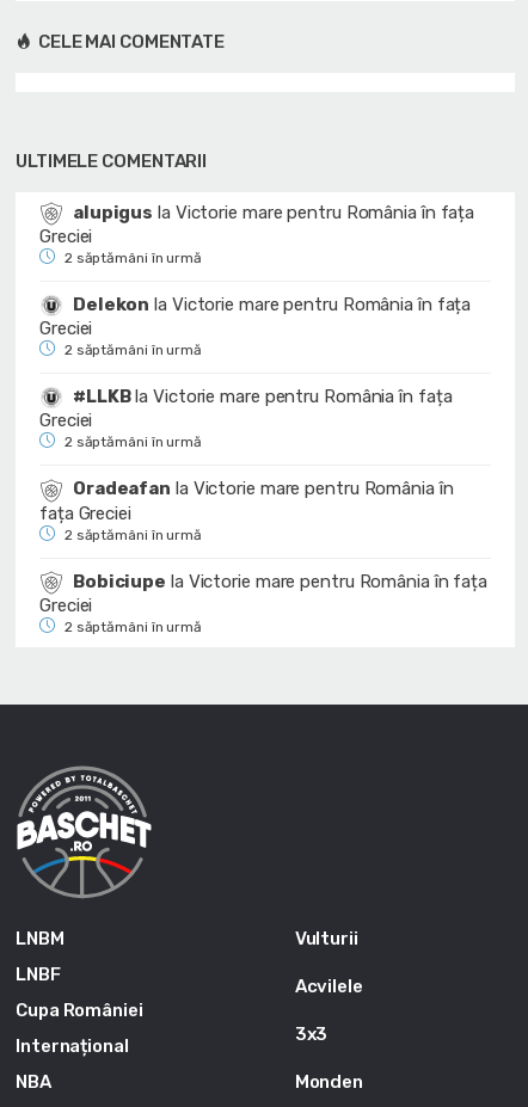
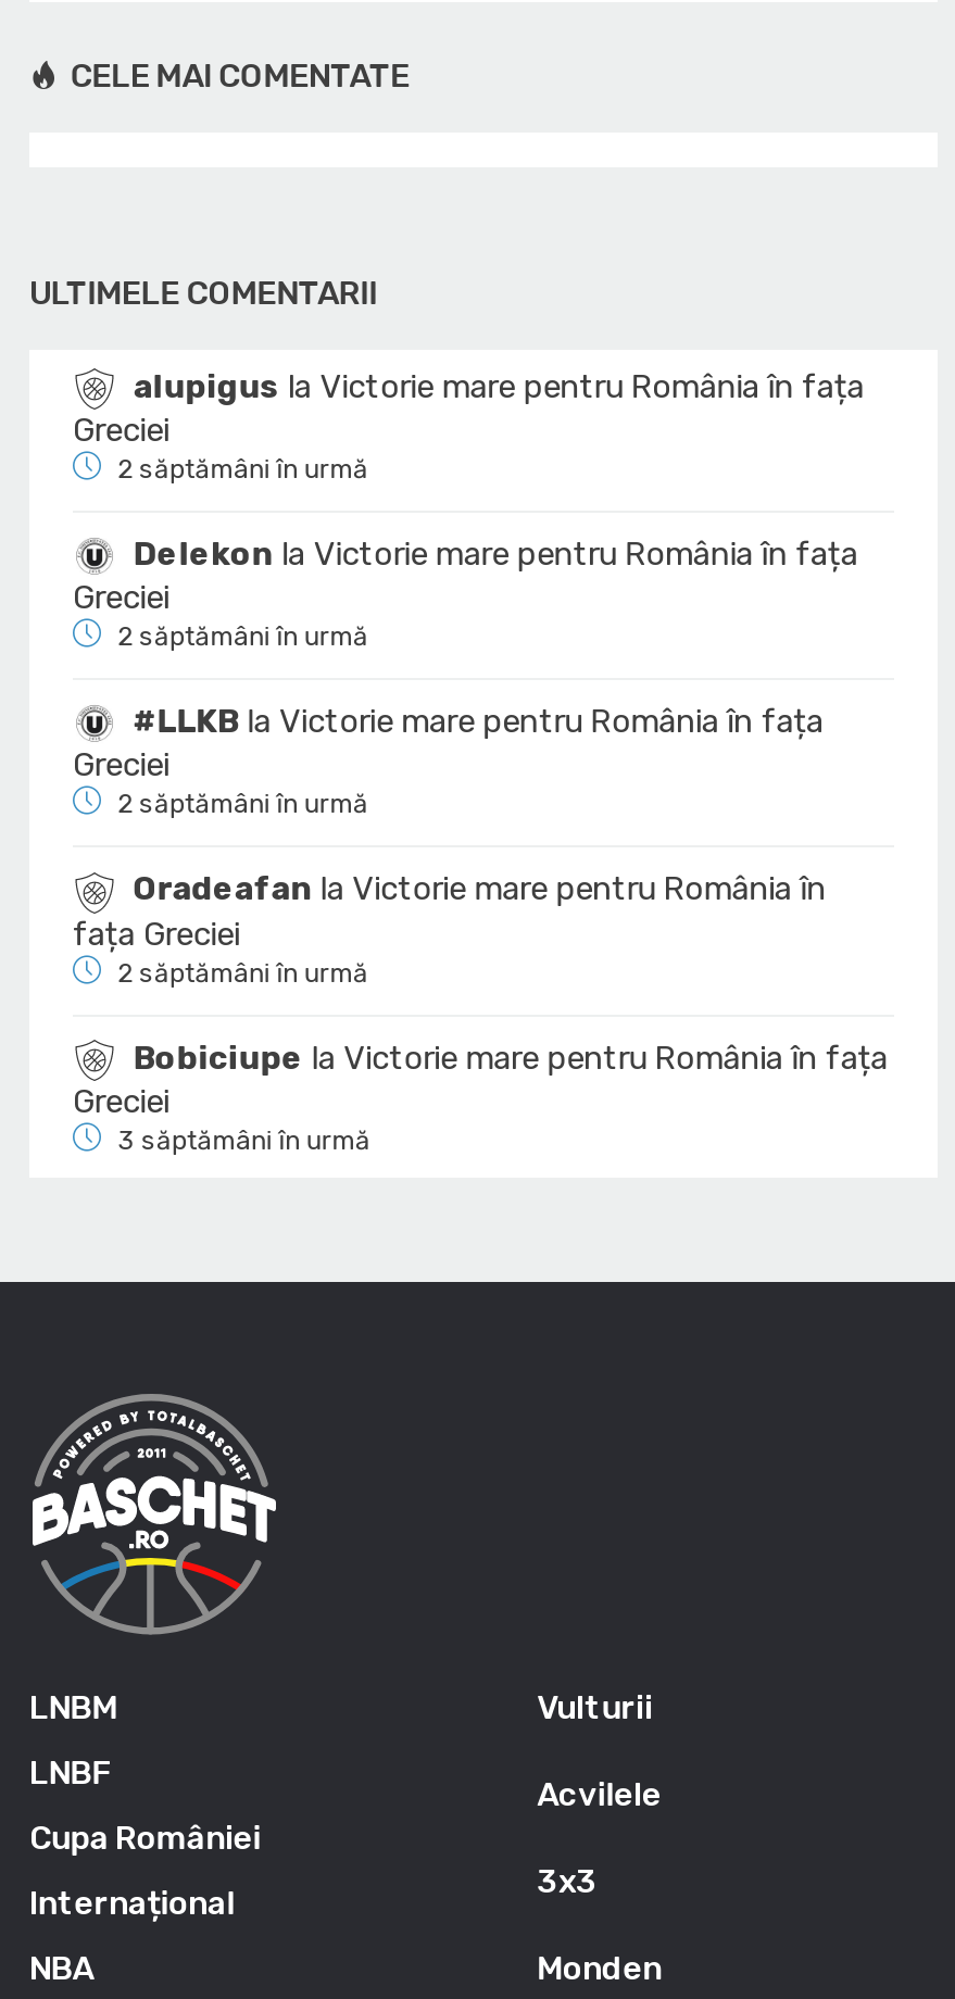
- 2 săptămâni în urmă
+ 3 săptămâni în urmă
